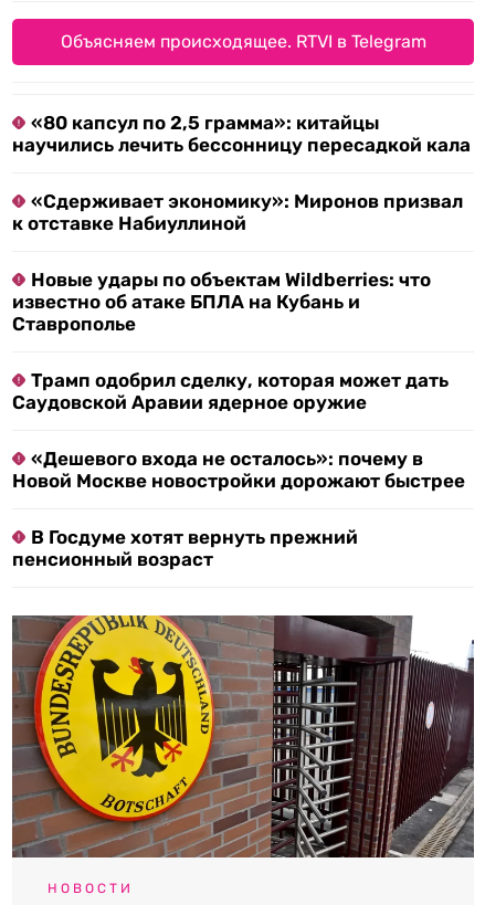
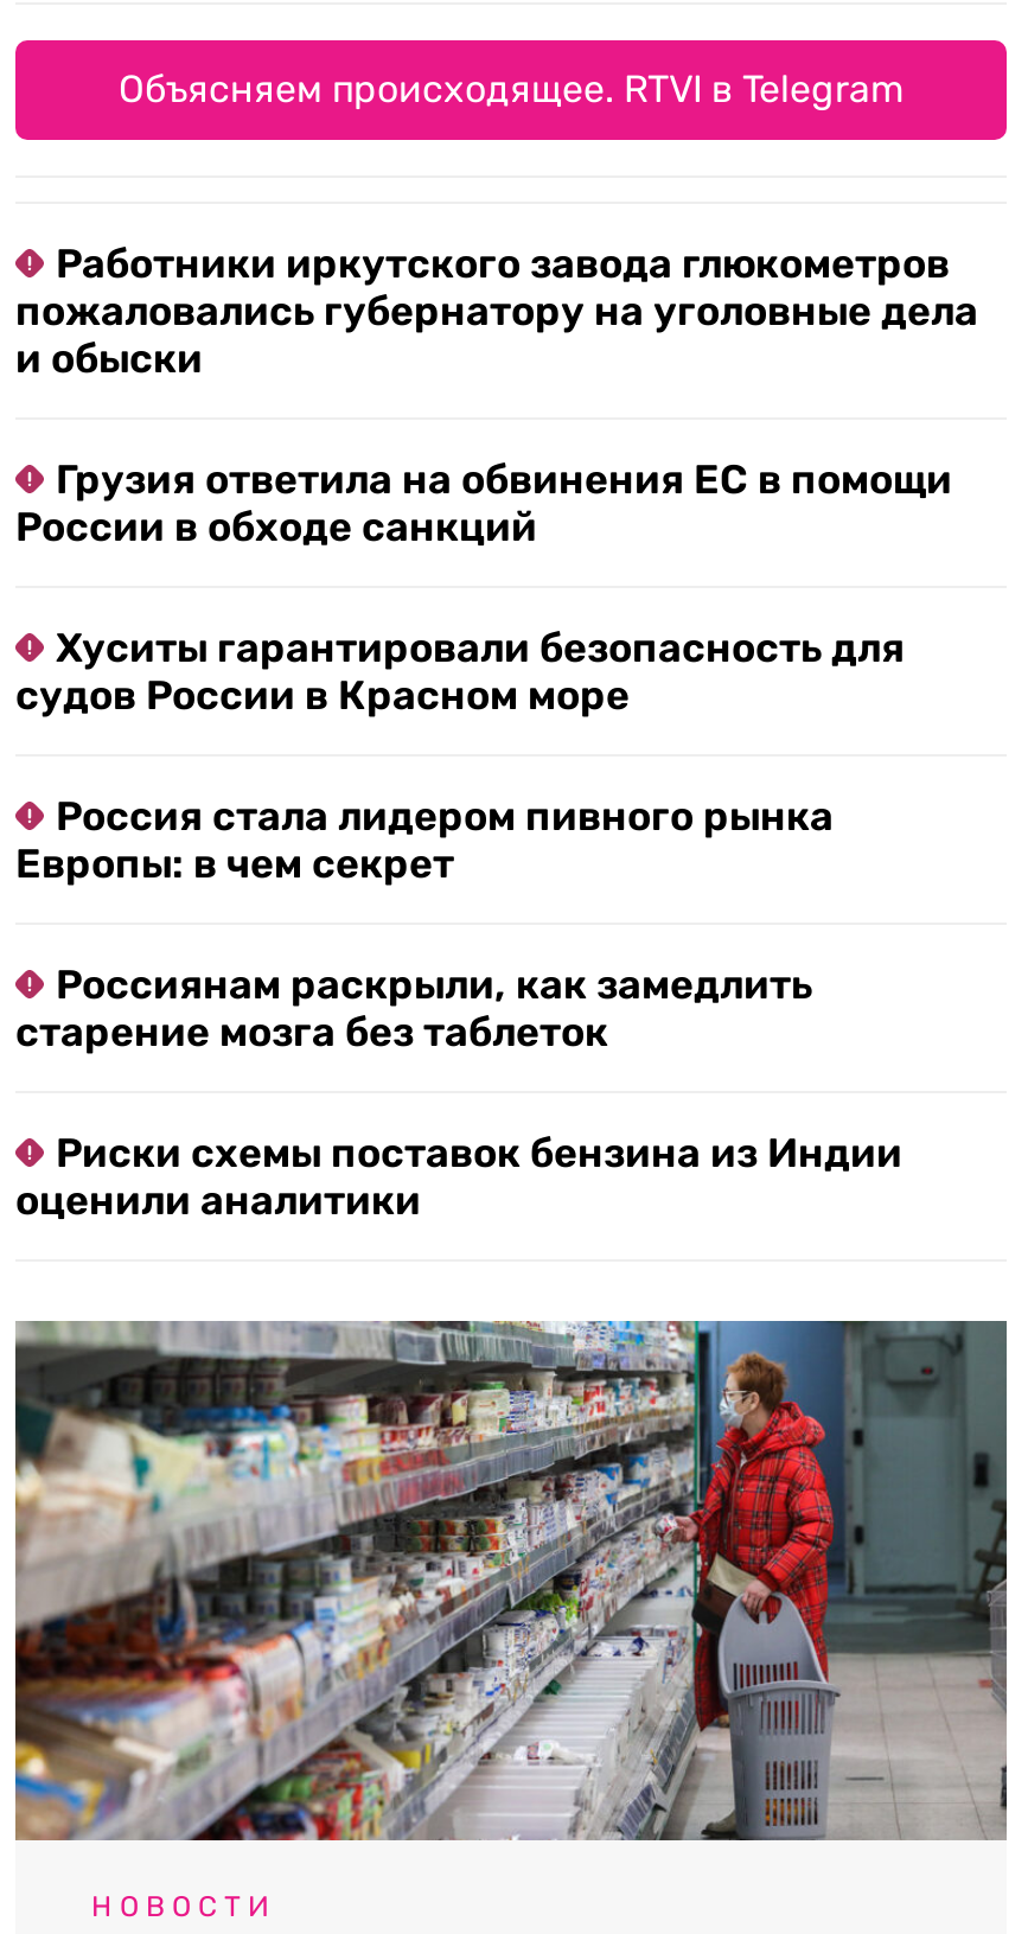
- «80 капсул по 2,5 грамма»: китайцы
- научились лечить бессонницу пересадкой кала
+ Работники иркутского завода глюкометров
+ пожаловались губернатору на уголовные дела
+ и обыски

- «Сдерживает экономику»: Миронов призвал
- к отставке Набиуллиной
+ Грузия ответила на обвинения ЕС в помощи
+ России в обходе санкций

- Новые удары по объектам Wildberries: что
- известно об атаке БПЛА на Кубань и
- Ставрополье
+ Хуситы гарантировали безопасность для
+ судов России в Красном море

- Трамп одобрил сделку, которая может дать
- Саудовской Аравии ядерное оружие
+ Россия стала лидером пивного рынка
+ Европы: в чем секрет

- «Дешевого входа не осталось»: почему в
- Новой Москве новостройки дорожают быстрее
+ Россиянам раскрыли, как замедлить
+ старение мозга без таблеток

- В Госдуме хотят вернуть прежний
- пенсионный возраст
+ Риски схемы поставок бензина из Индии
+ оценили аналитики

- [image]
+ [image]
